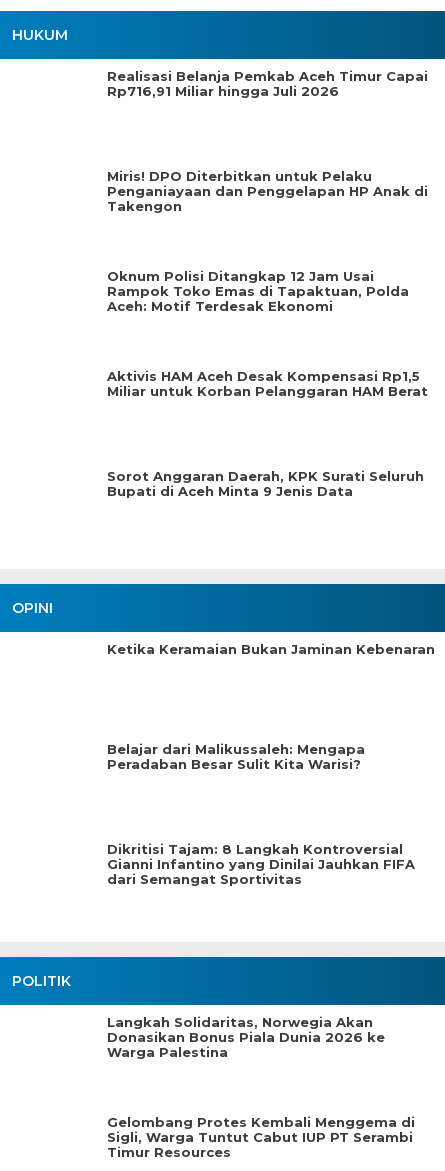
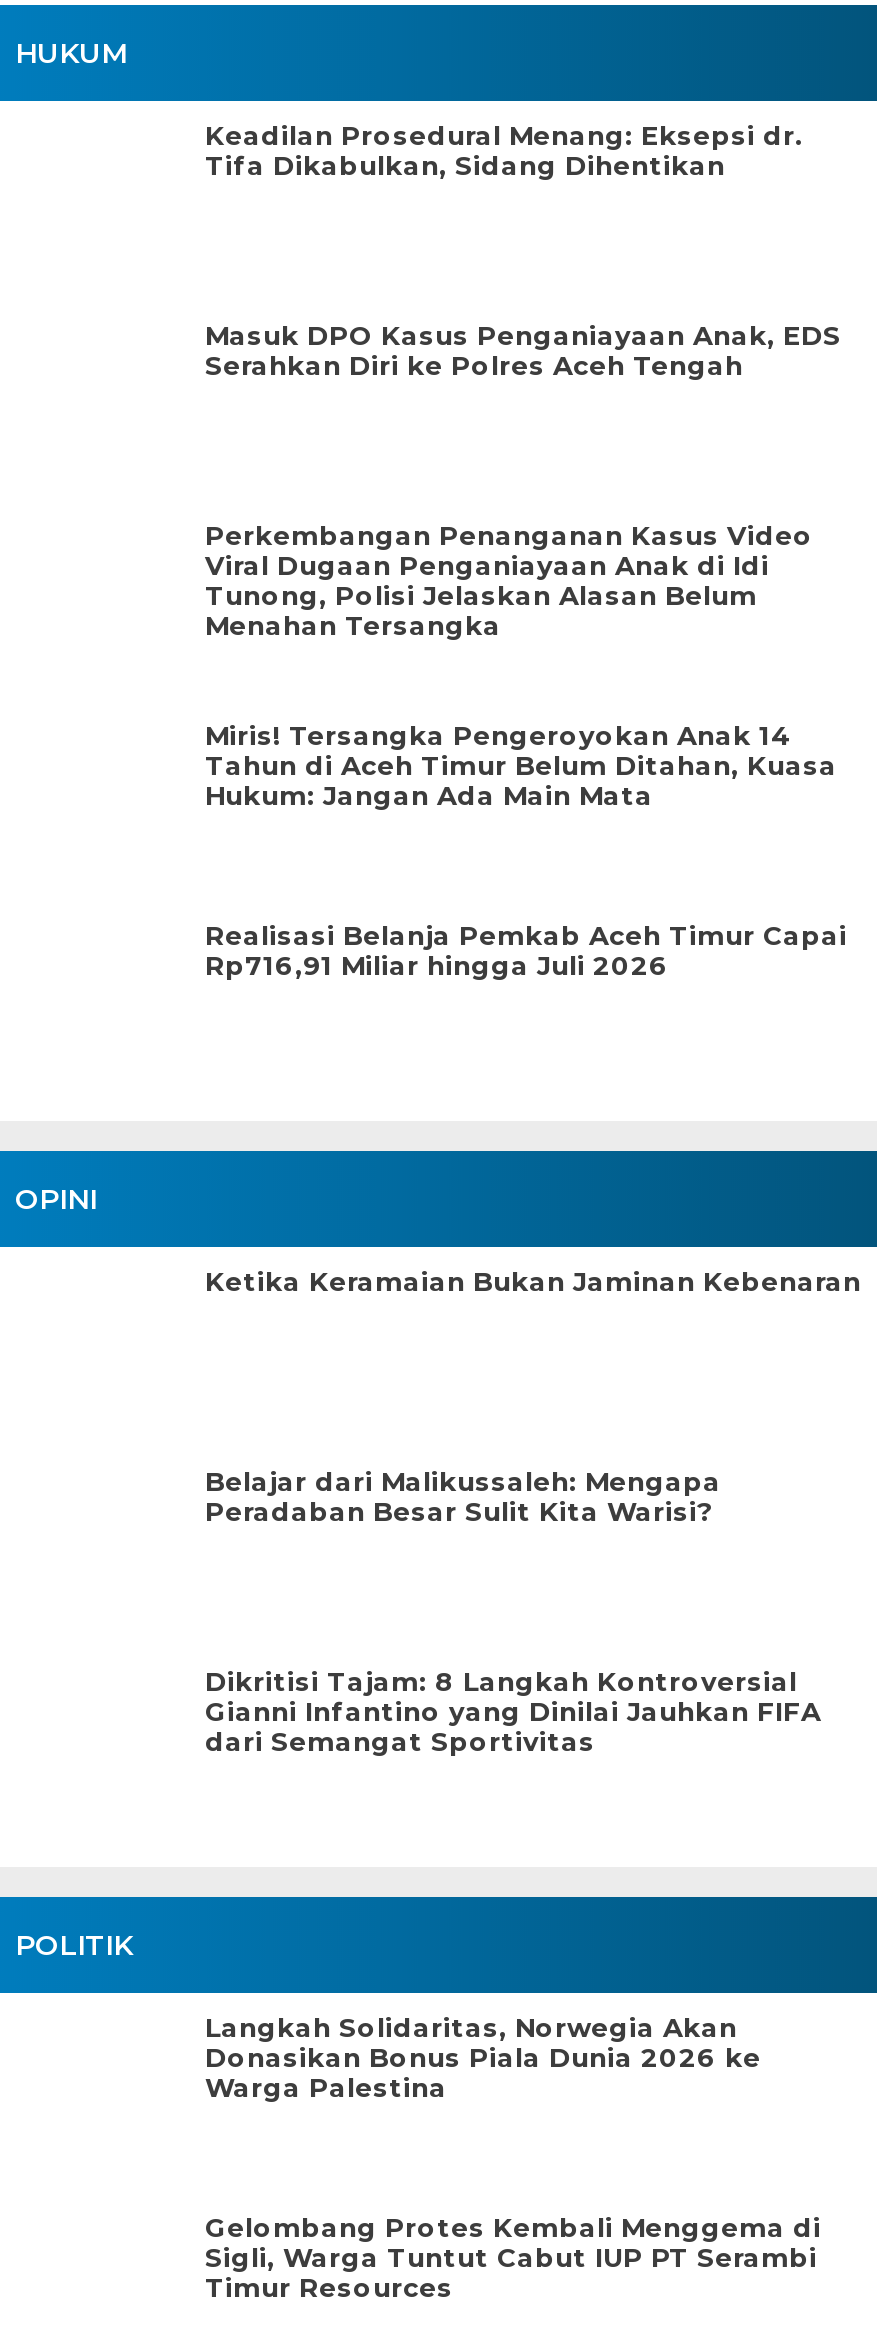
+ Keadilan Prosedural Menang: Eksepsi dr.
+ Tifa Dikabulkan, Sidang Dihentikan

+ Masuk DPO Kasus Penganiayaan Anak, EDS
+ Serahkan Diri ke Polres Aceh Tengah

+ Perkembangan Penanganan Kasus Video
+ Viral Dugaan Penganiayaan Anak di Idi
+ Tunong, Polisi Jelaskan Alasan Belum
+ Menahan Tersangka
+ Miris! Tersangka Pengeroyokan Anak 14
+ Tahun di Aceh Timur Belum Ditahan, Kuasa
+ Hukum: Jangan Ada Main Mata

moved down: Realisasi Belanja Pemkab Aceh Timur Capai | Rp716,91 Miliar hingga Juli 2026

- Miris! DPO Diterbitkan untuk Pelaku
- Penganiayaan dan Penggelapan HP Anak di
- Takengon

- Oknum Polisi Ditangkap 12 Jam Usai
- Rampok Toko Emas di Tapaktuan, Polda
- Aceh: Motif Terdesak Ekonomi

- Aktivis HAM Aceh Desak Kompensasi Rp1,5
- Miliar untuk Korban Pelanggaran HAM Berat

- Sorot Anggaran Daerah, KPK Surati Seluruh
- Bupati di Aceh Minta 9 Jenis Data
